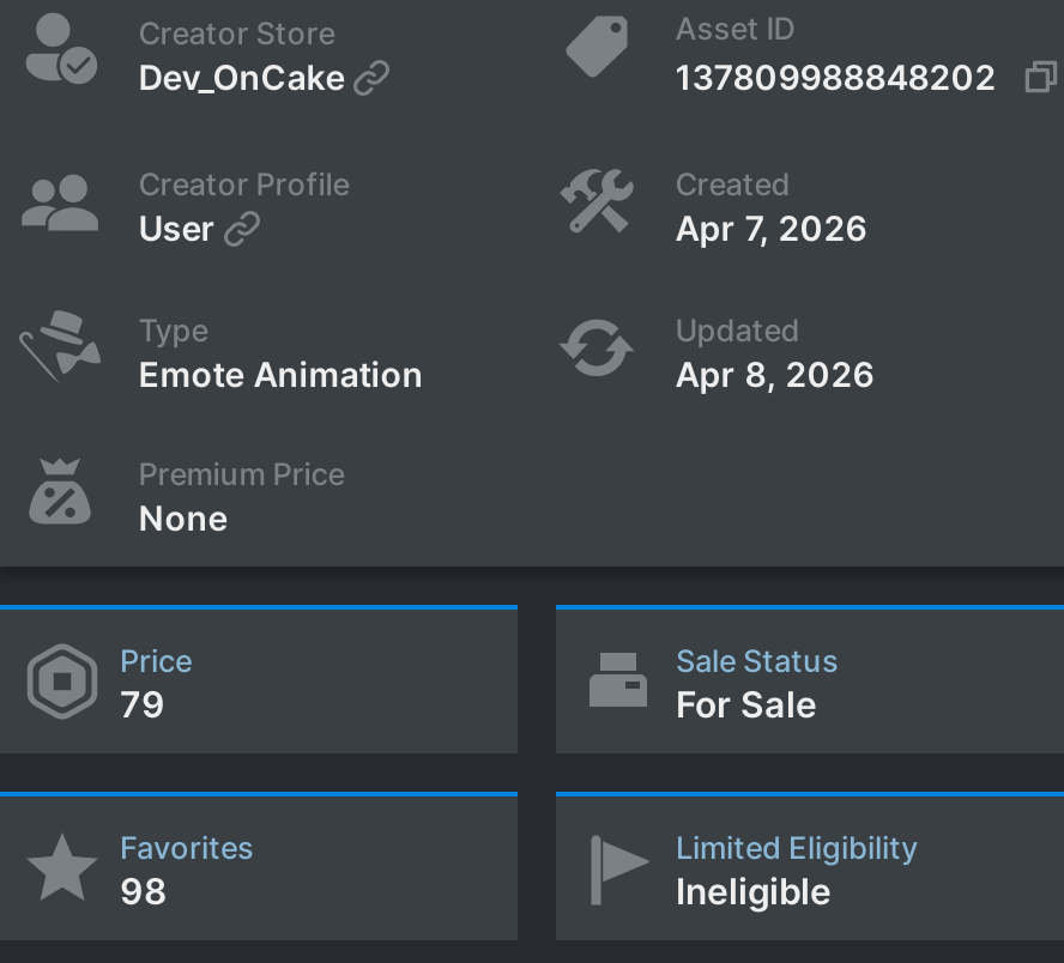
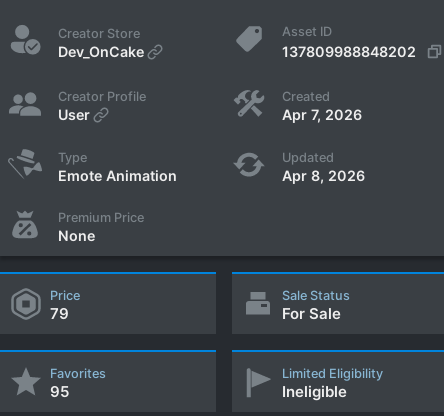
- 98
+ 95
